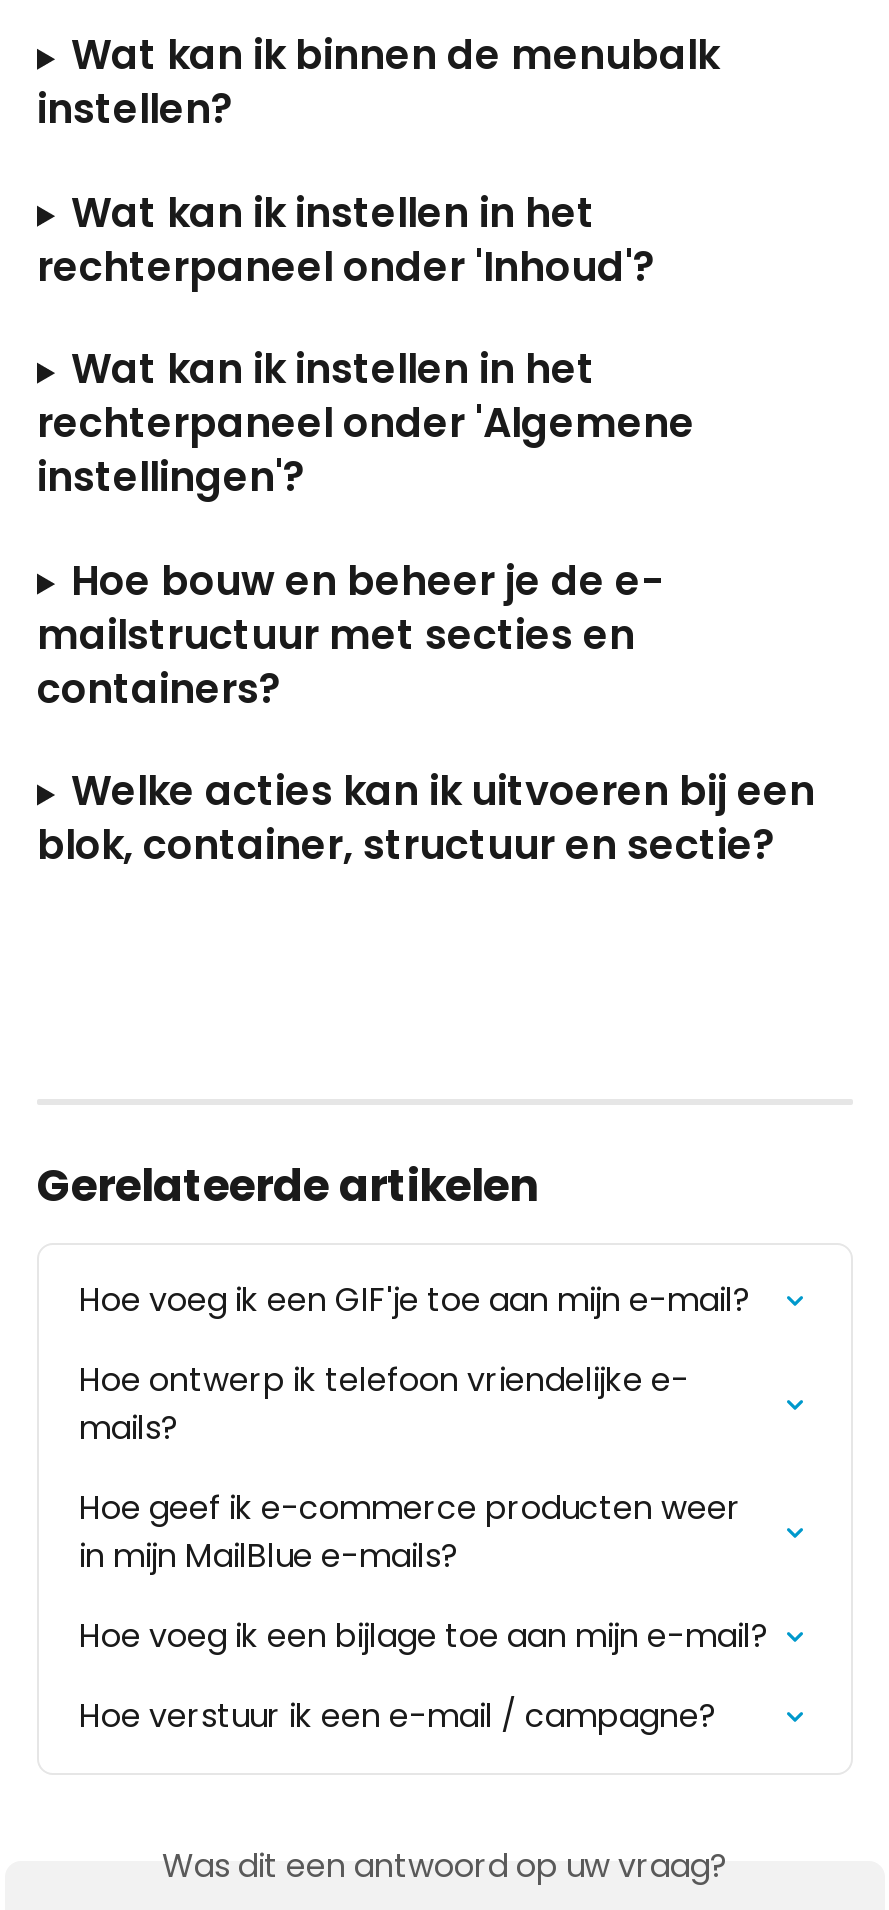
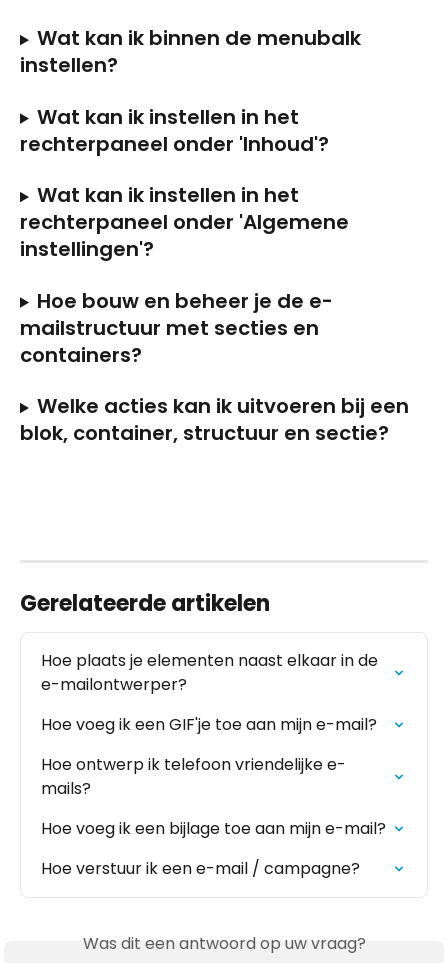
+ Hoe plaats je elementen naast elkaar in de
+ e-mailontwerper?

moved down: Hoe voeg ik een GIF'je toe aan mijn e-mail? | Hoe ontwerp ik telefoon vriendelijke e- | mails?

- Hoe geef ik e-commerce producten weer
- in mijn MailBlue e-mails?
